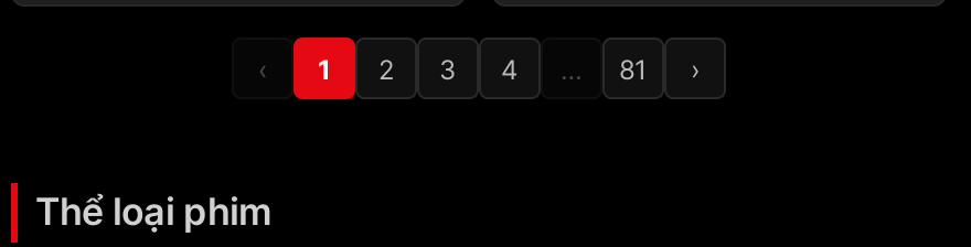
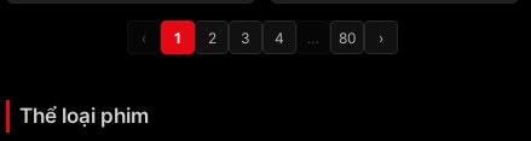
- 81
+ 80
